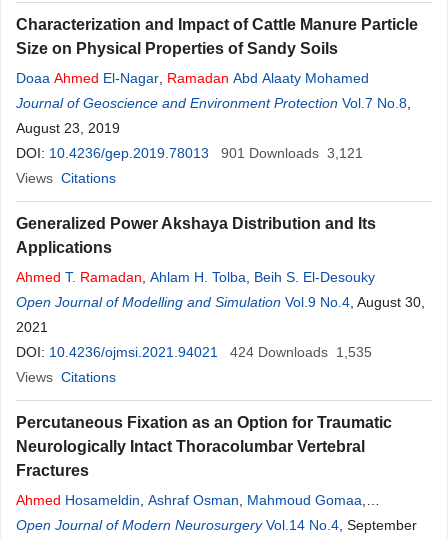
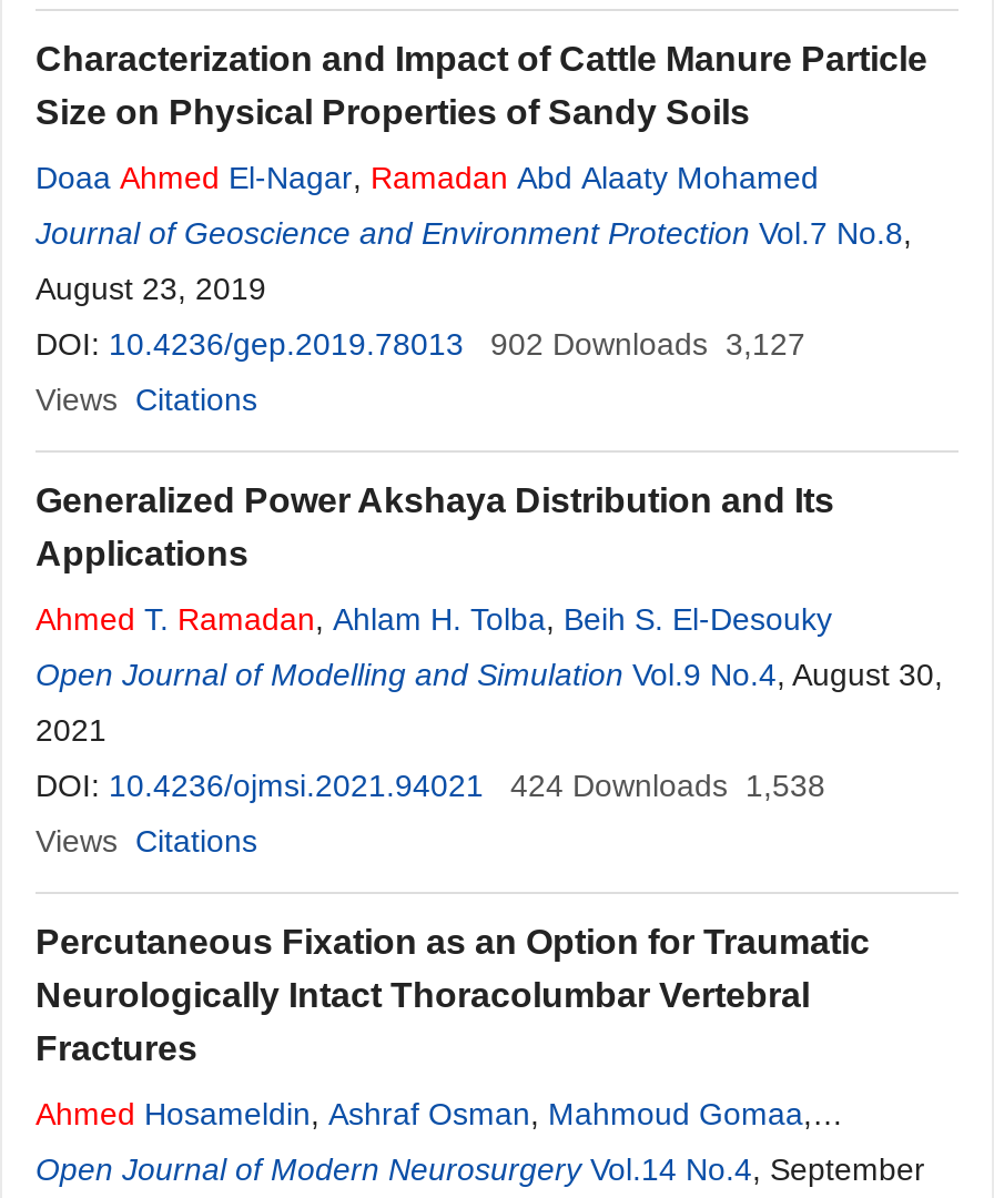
- DOI: 10.4236/gep.2019.78013 901 Downloads 3,121
+ DOI: 10.4236/gep.2019.78013 902 Downloads 3,127

- DOI: 10.4236/ojmsi.2021.94021 424 Downloads 1,535
+ DOI: 10.4236/ojmsi.2021.94021 424 Downloads 1,538
